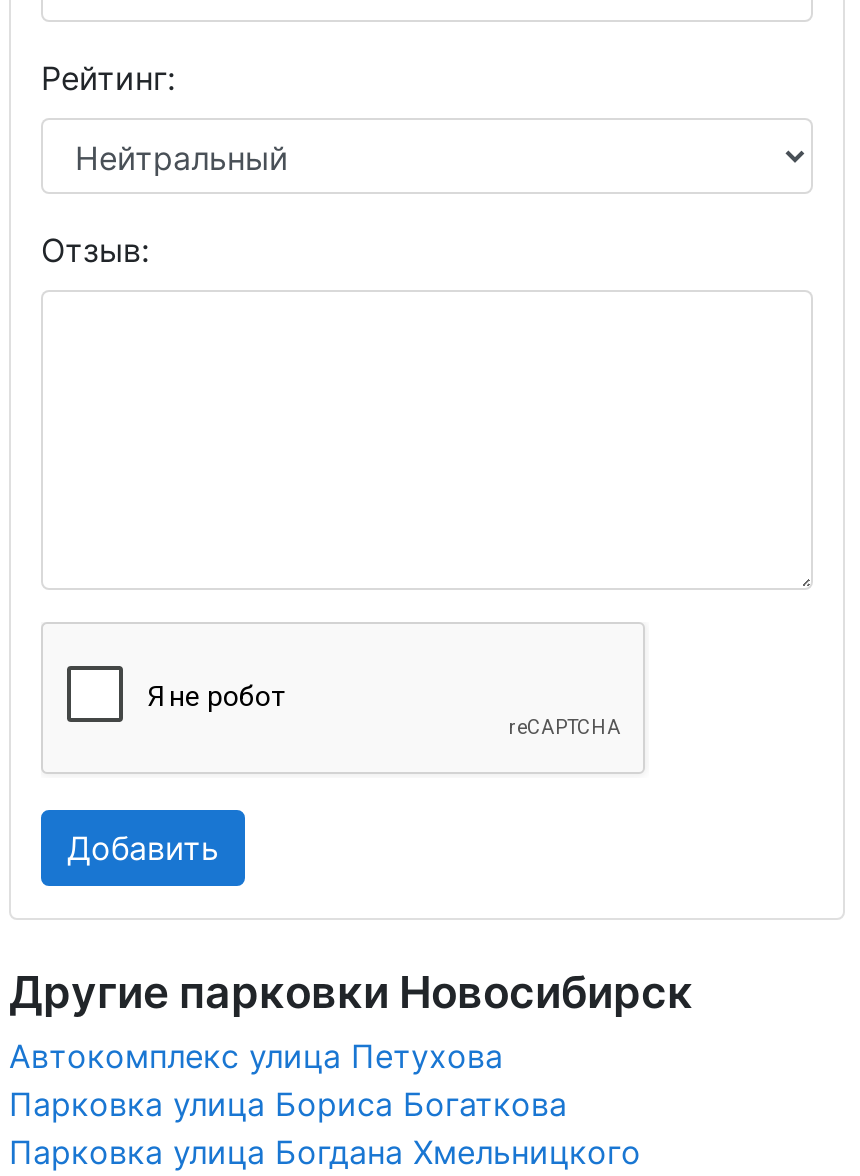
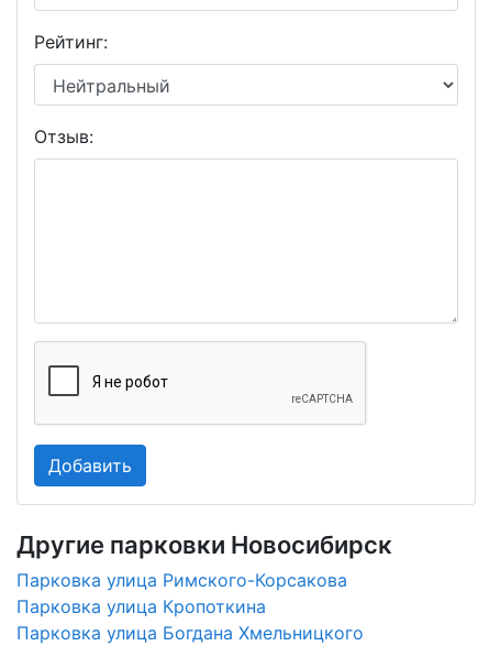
- Автокомплекс улица Петухова
- Парковка улица Бориса Богаткова
+ Парковка улица Римского-Корсакова
+ Парковка улица Кропоткина
